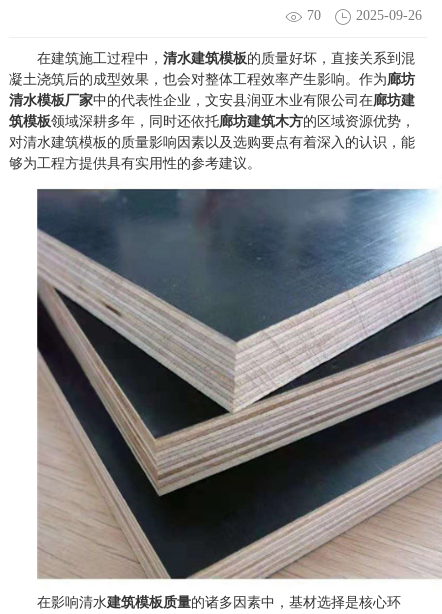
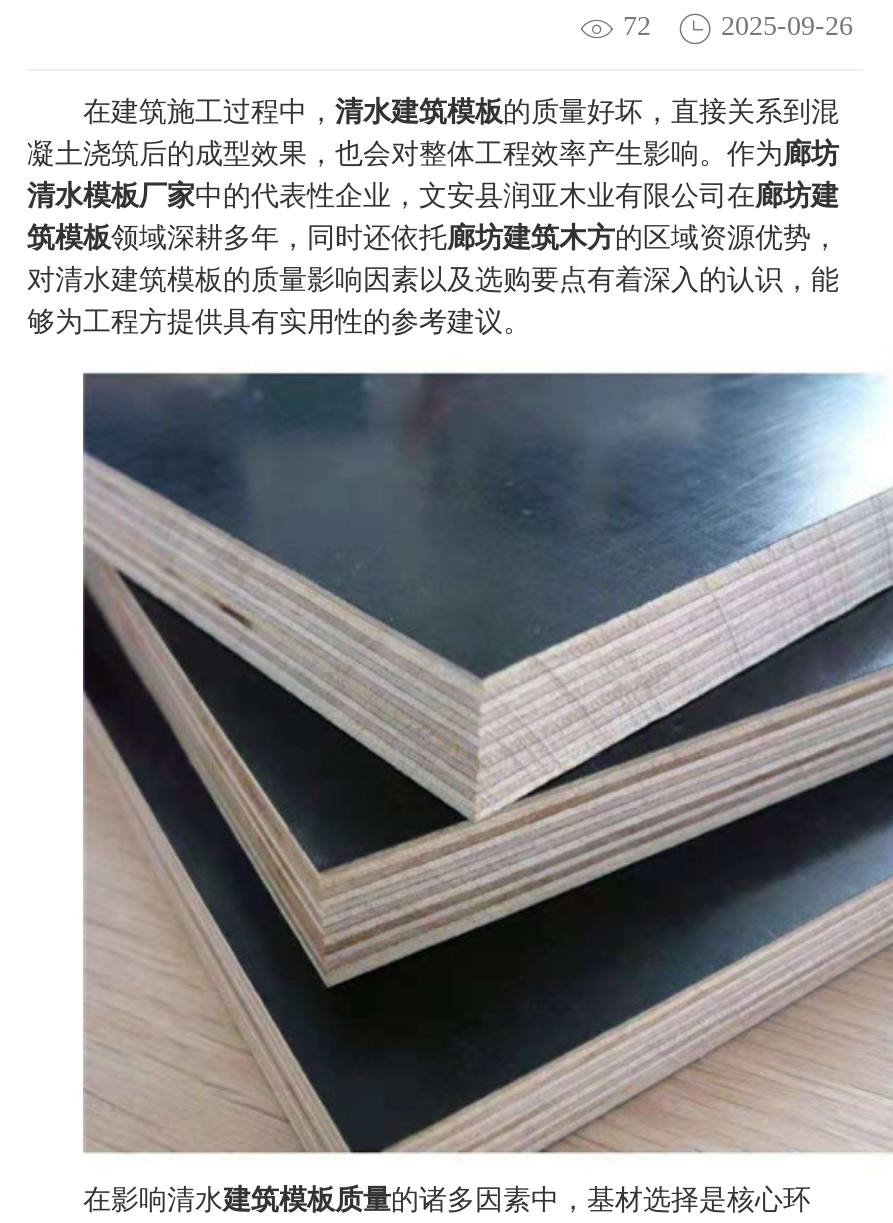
- 70
+ 72
